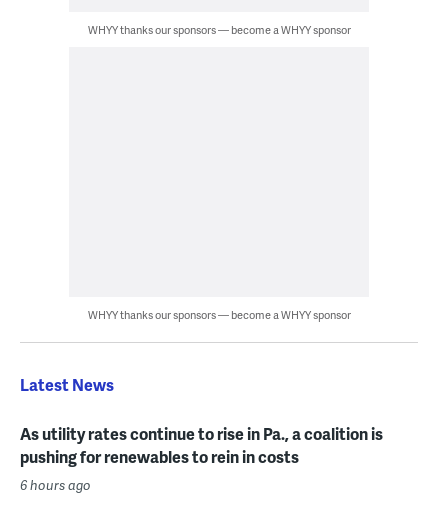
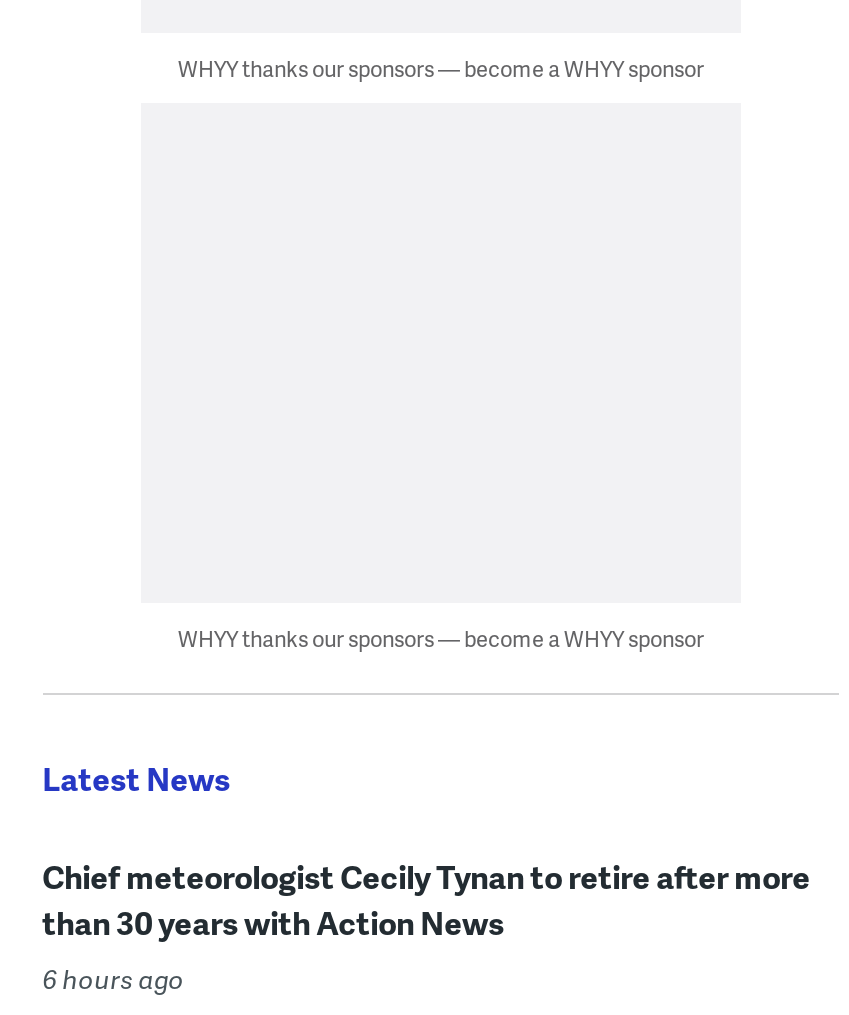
- As utility rates continue to rise in Pa., a coalition is
- pushing for renewables to rein in costs
+ Chief meteorologist Cecily Tynan to retire after more
+ than 30 years with Action News
